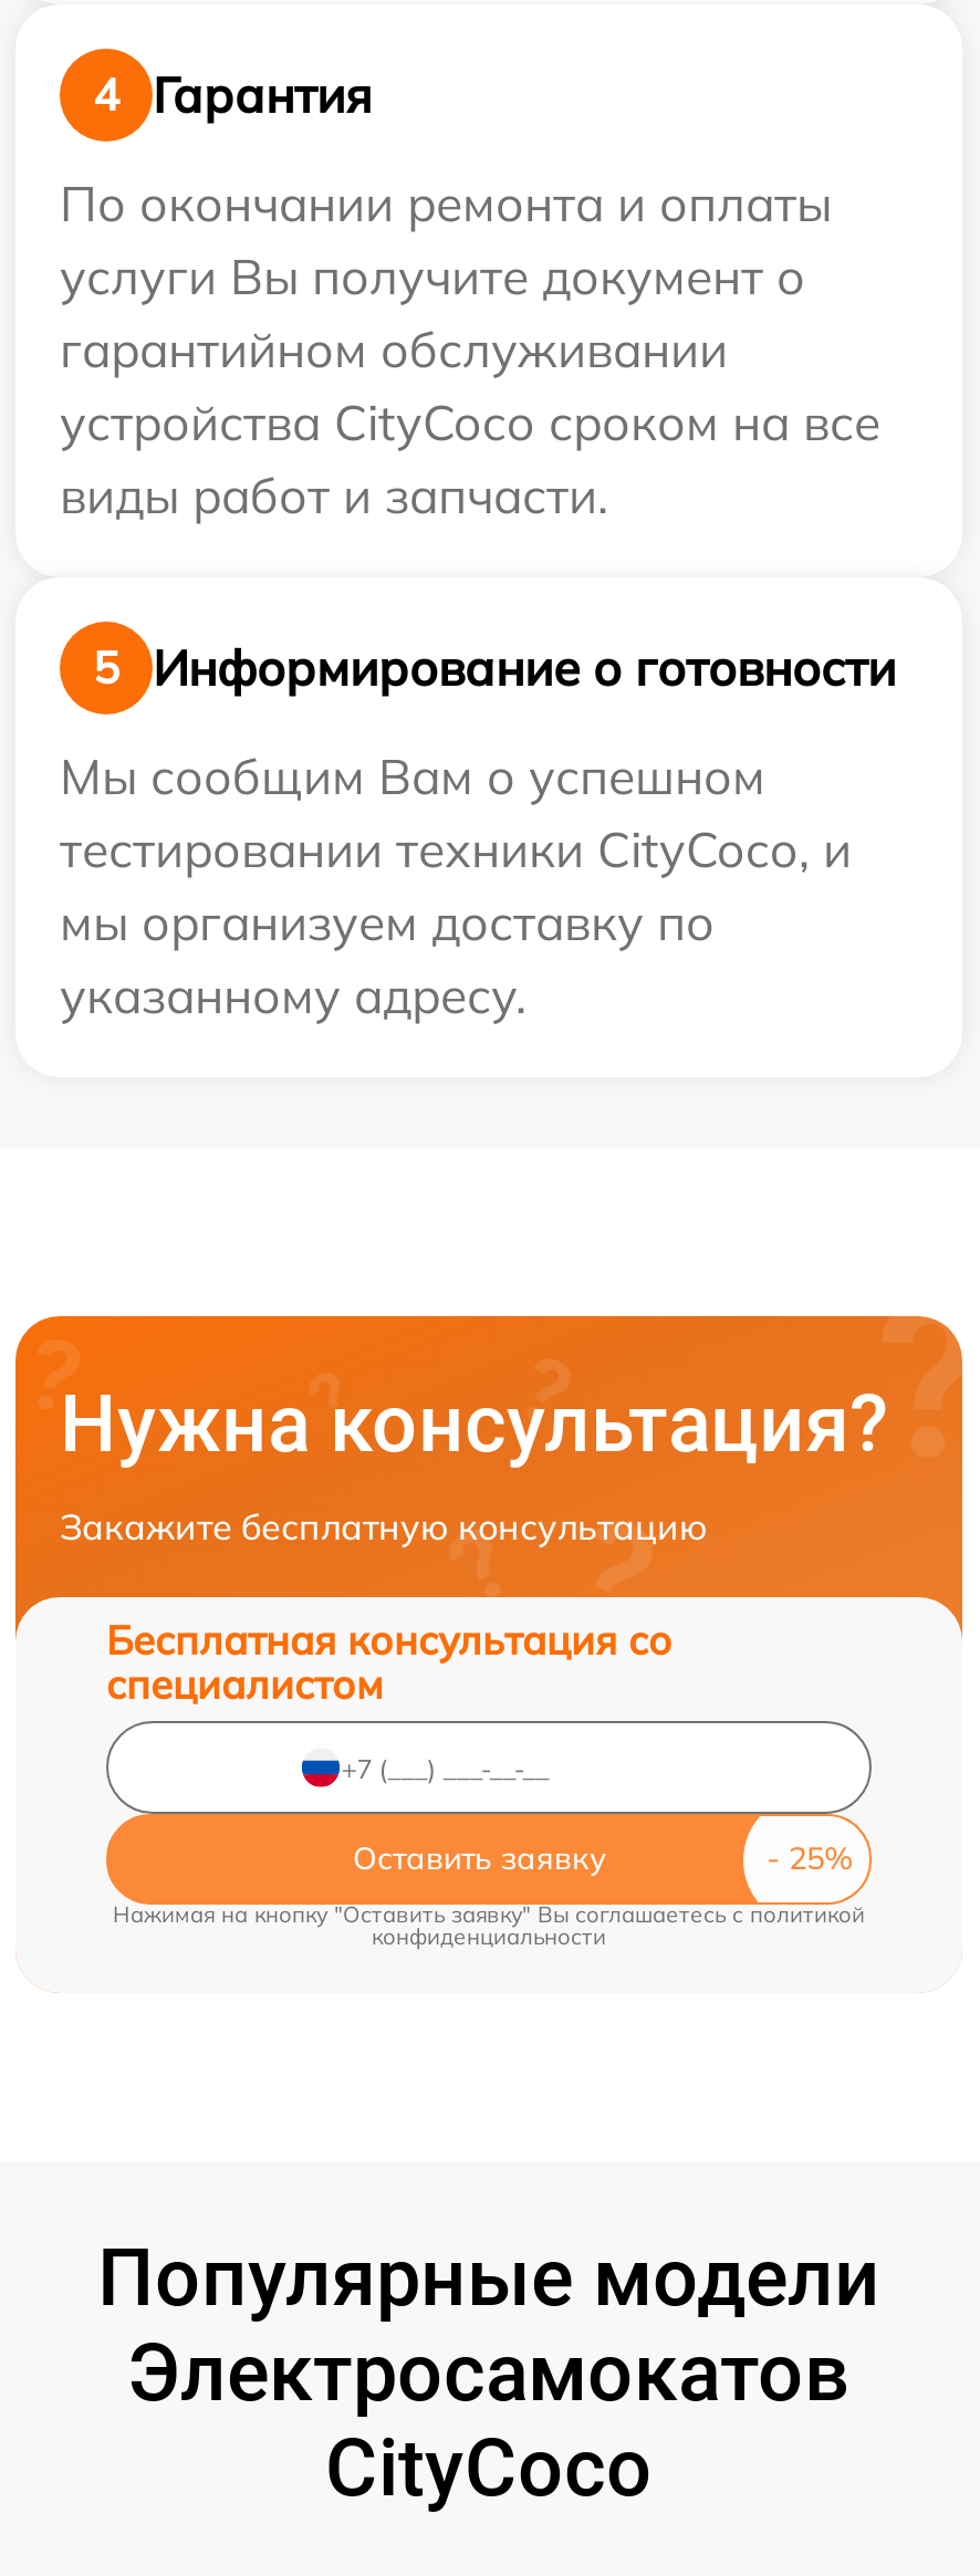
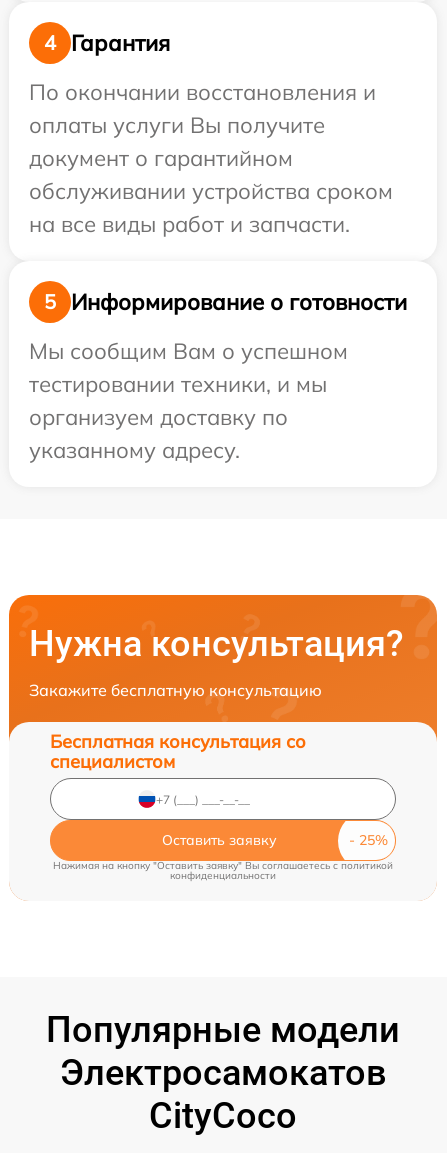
- По окончании ремонта и оплаты
- услуги Вы получите документ о
- гарантийном обслуживании
- устройства CityCoco сроком на все
- виды работ и запчасти.
+ По окончании восстановления и
+ оплаты услуги Вы получите
+ документ о гарантийном
+ обслуживании устройства сроком
+ на все виды работ и запчасти.

- тестировании техники CityCoco, и
- мы организуем доставку по
+ тестировании техники, и мы
+ организуем доставку по
